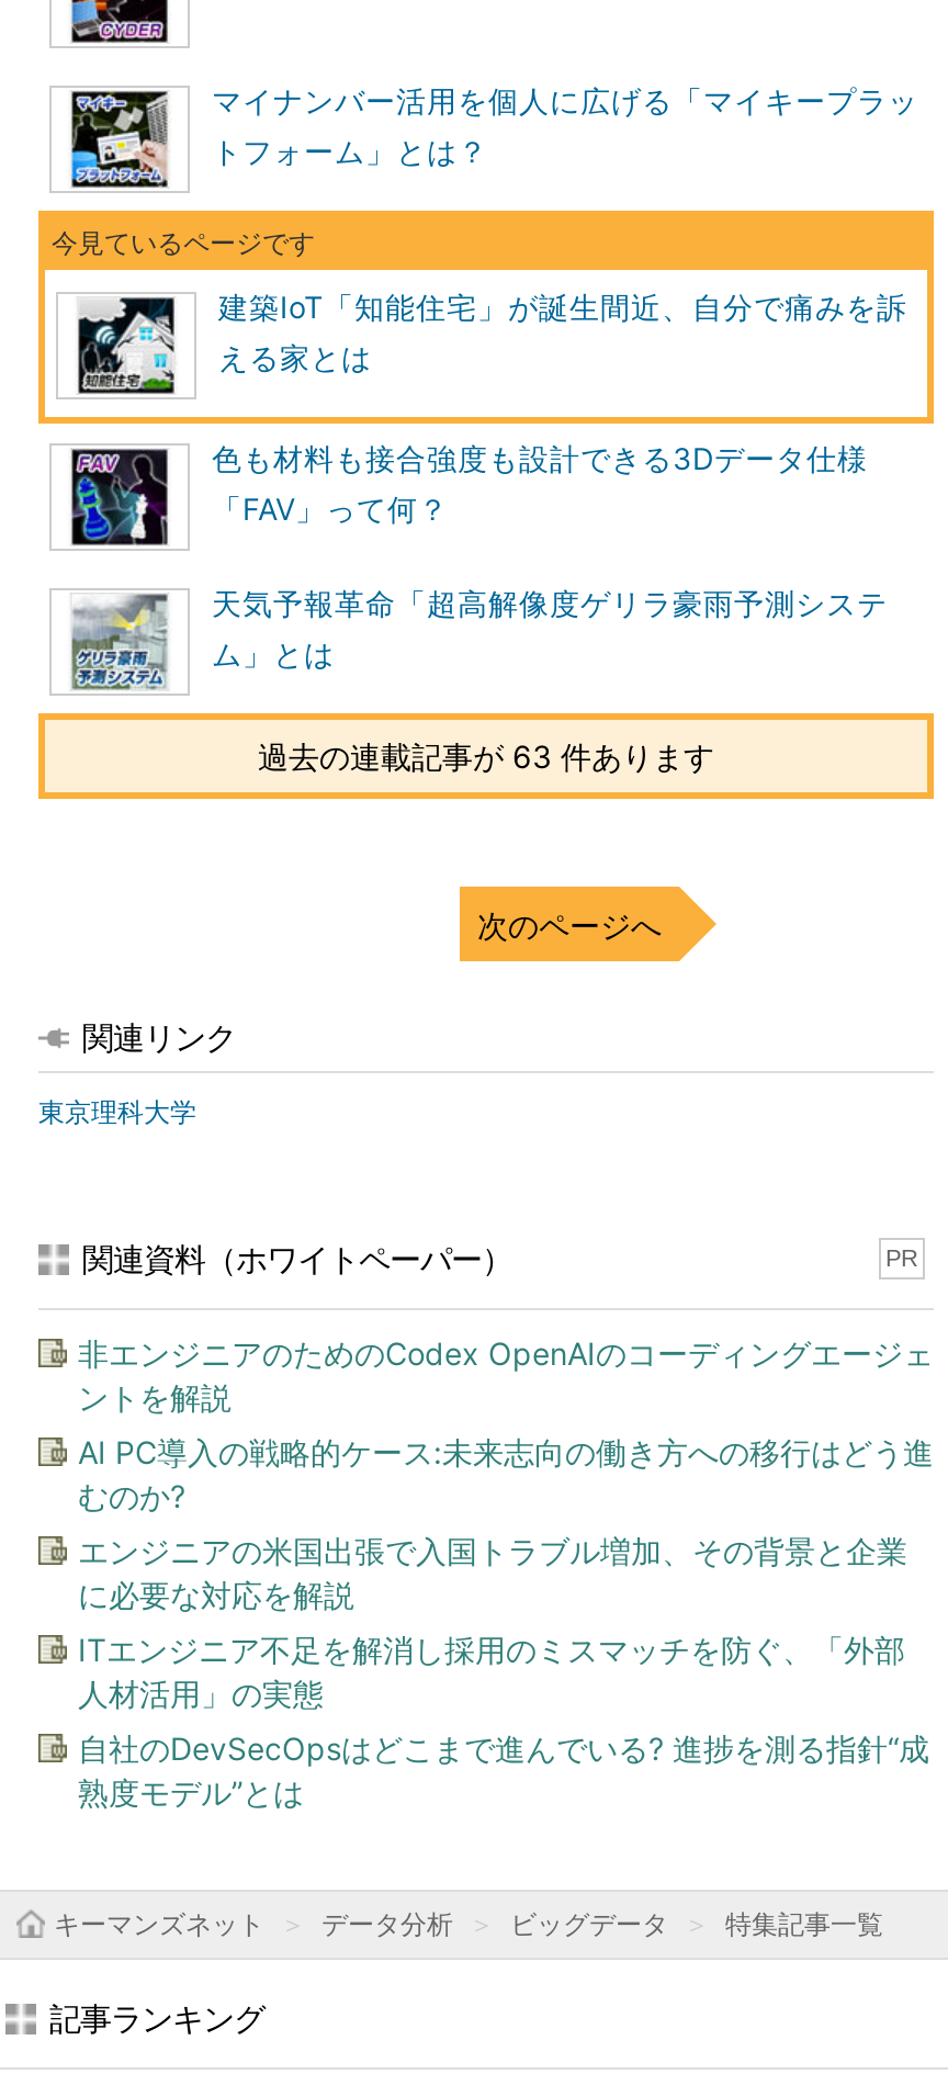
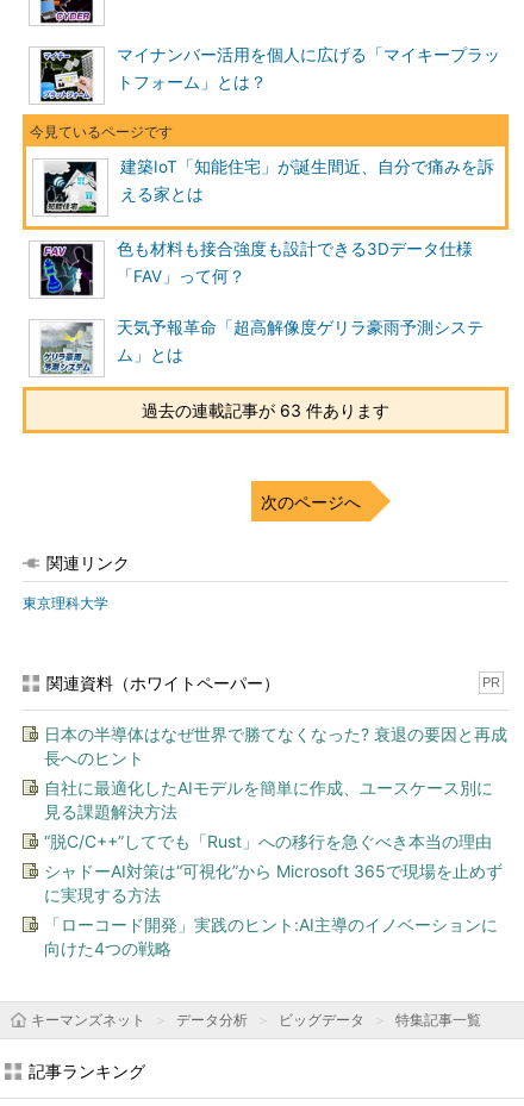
- 非エンジニアのためのCodex OpenAIのコーディングエージェ
- ントを解説
+ 日本の半導体はなぜ世界で勝てなくなった? 衰退の要因と再成
+ 長へのヒント

- AI PC導入の戦略的ケース:未来志向の働き方への移行はどう進
- むのか?
+ 自社に最適化したAIモデルを簡単に作成、ユースケース別に
+ 見る課題解決方法

- エンジニアの米国出張で入国トラブル増加、その背景と企業
- に必要な対応を解説
+ “脱C/C++”してでも「Rust」への移行を急ぐべき本当の理由

- ITエンジニア不足を解消し採用のミスマッチを防ぐ、「外部
- 人材活用」の実態
+ シャドーAI対策は“可視化”から Microsoft 365で現場を止めず
+ に実現する方法

- 自社のDevSecOpsはどこまで進んでいる? 進捗を測る指針“成
- 熟度モデル”とは
+ 「ローコード開発」実践のヒント:AI主導のイノベーションに
+ 向けた4つの戦略
